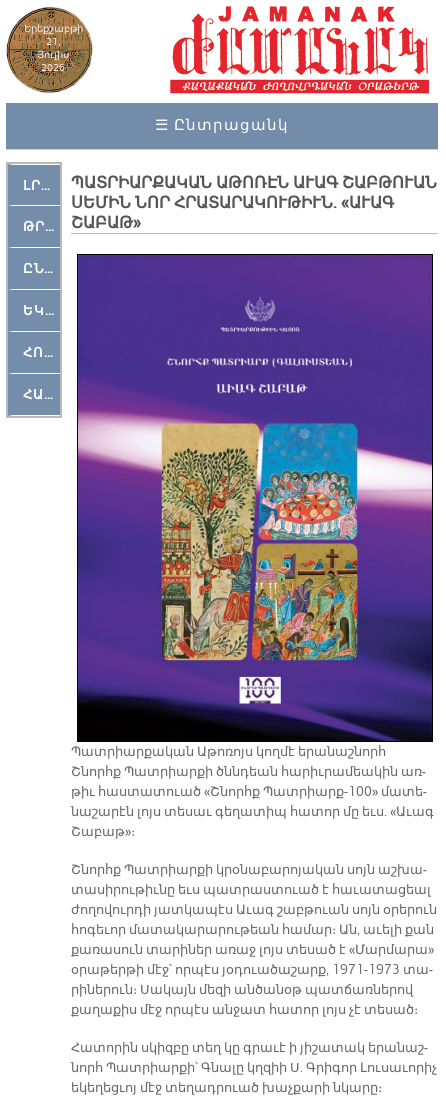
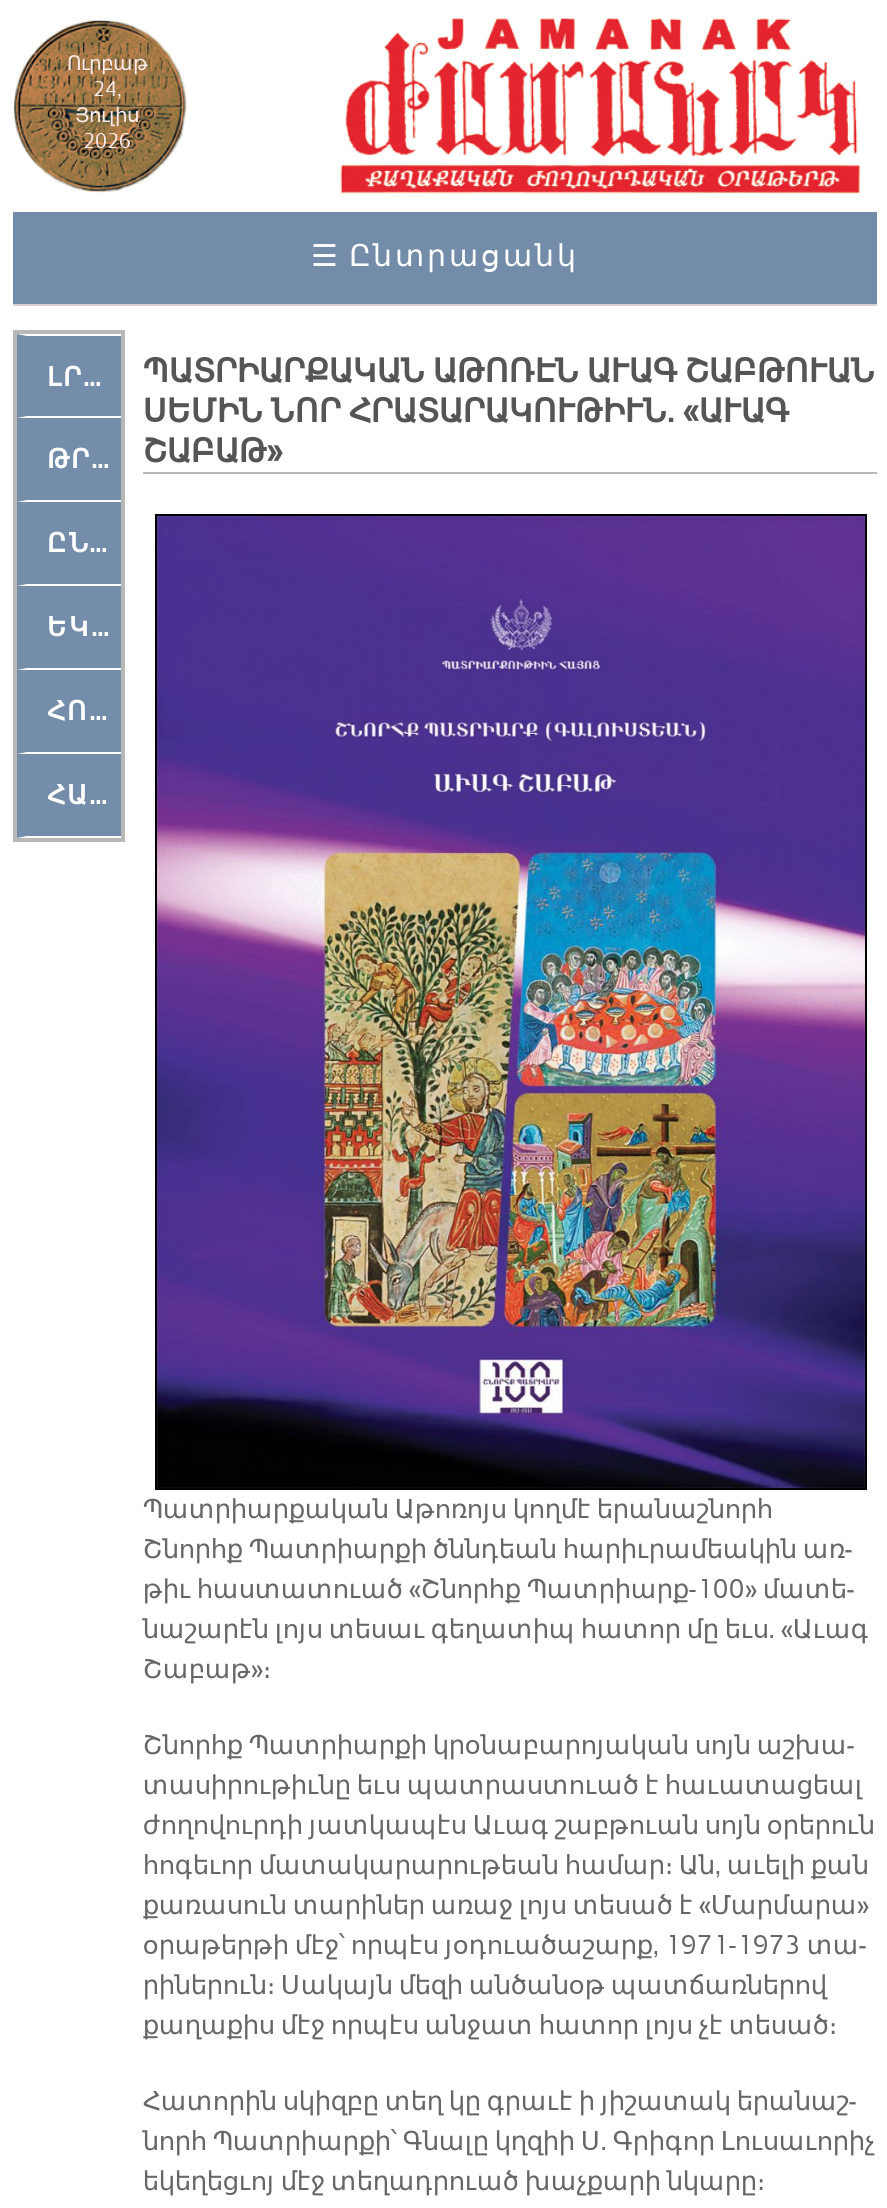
- Երեքշաբթի
- 21,
+ Ուրբաթ
+ 24,
